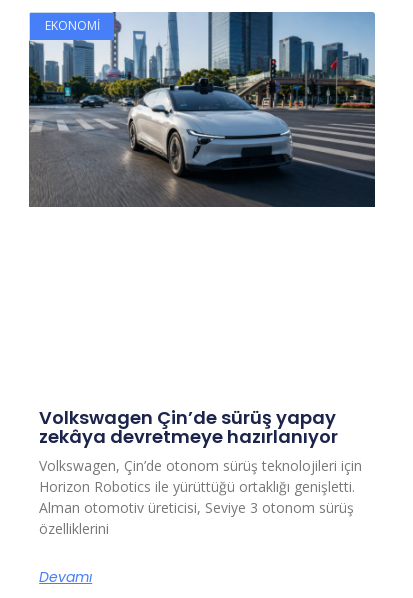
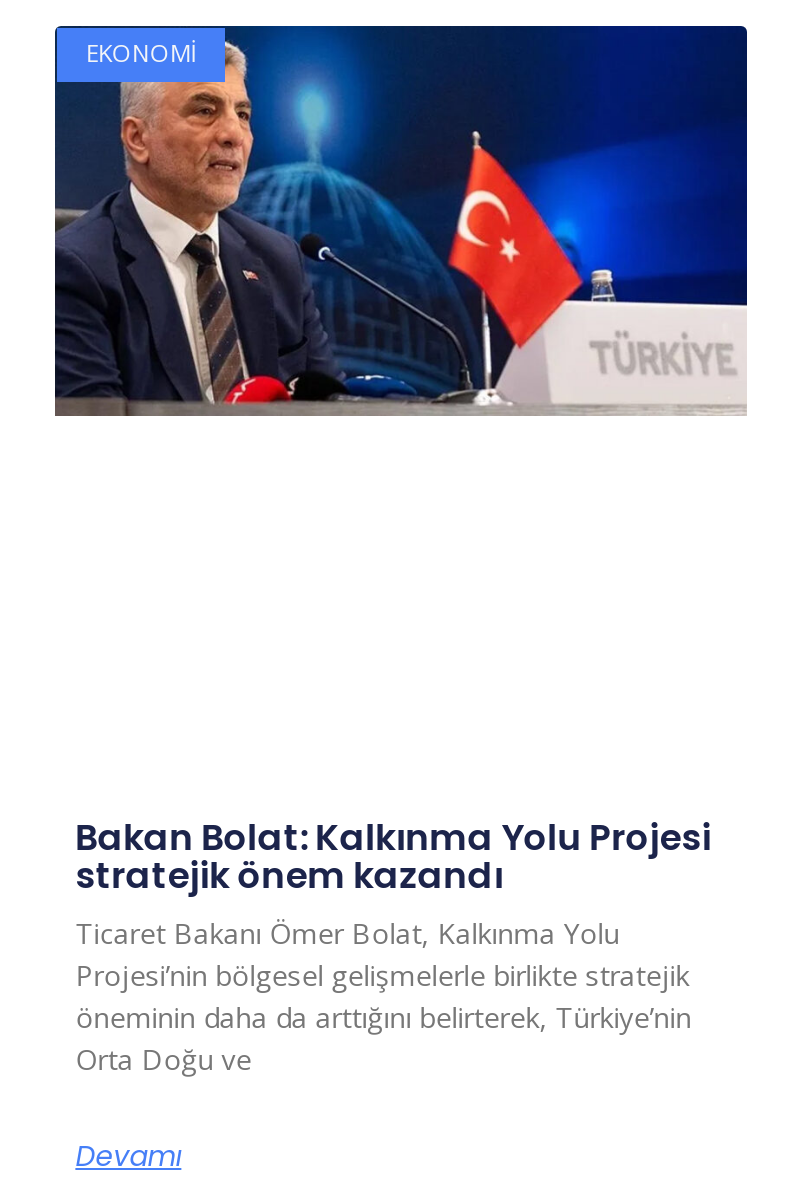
- [image]
+ [image]

- Volkswagen Çin’de sürüş yapay
- zekâya devretmeye hazırlanıyor
- Volkswagen, Çin’de otonom sürüş teknolojileri için
- Horizon Robotics ile yürüttüğü ortaklığı genişletti.
- Alman otomotiv üreticisi, Seviye 3 otonom sürüş
- özelliklerini
+ Bakan Bolat: Kalkınma Yolu Projesi
+ stratejik önem kazandı
+ Ticaret Bakanı Ömer Bolat, Kalkınma Yolu
+ Projesi’nin bölgesel gelişmelerle birlikte stratejik
+ öneminin daha da arttığını belirterek, Türkiye’nin
+ Orta Doğu ve
